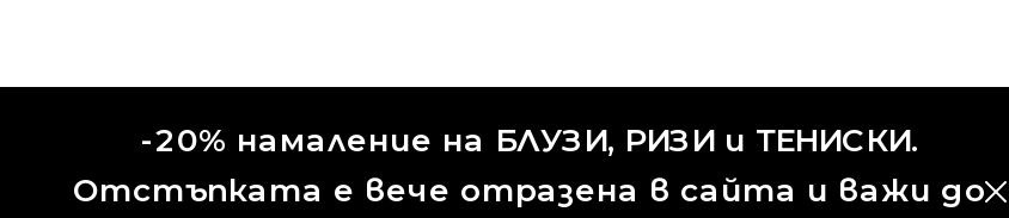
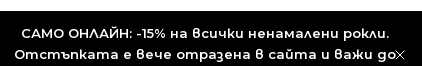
- -20% намаление на БЛУЗИ, РИЗИ и ТЕНИСКИ.
+ САМО ОНЛАЙН: -15% на всички ненамалени рокли.
